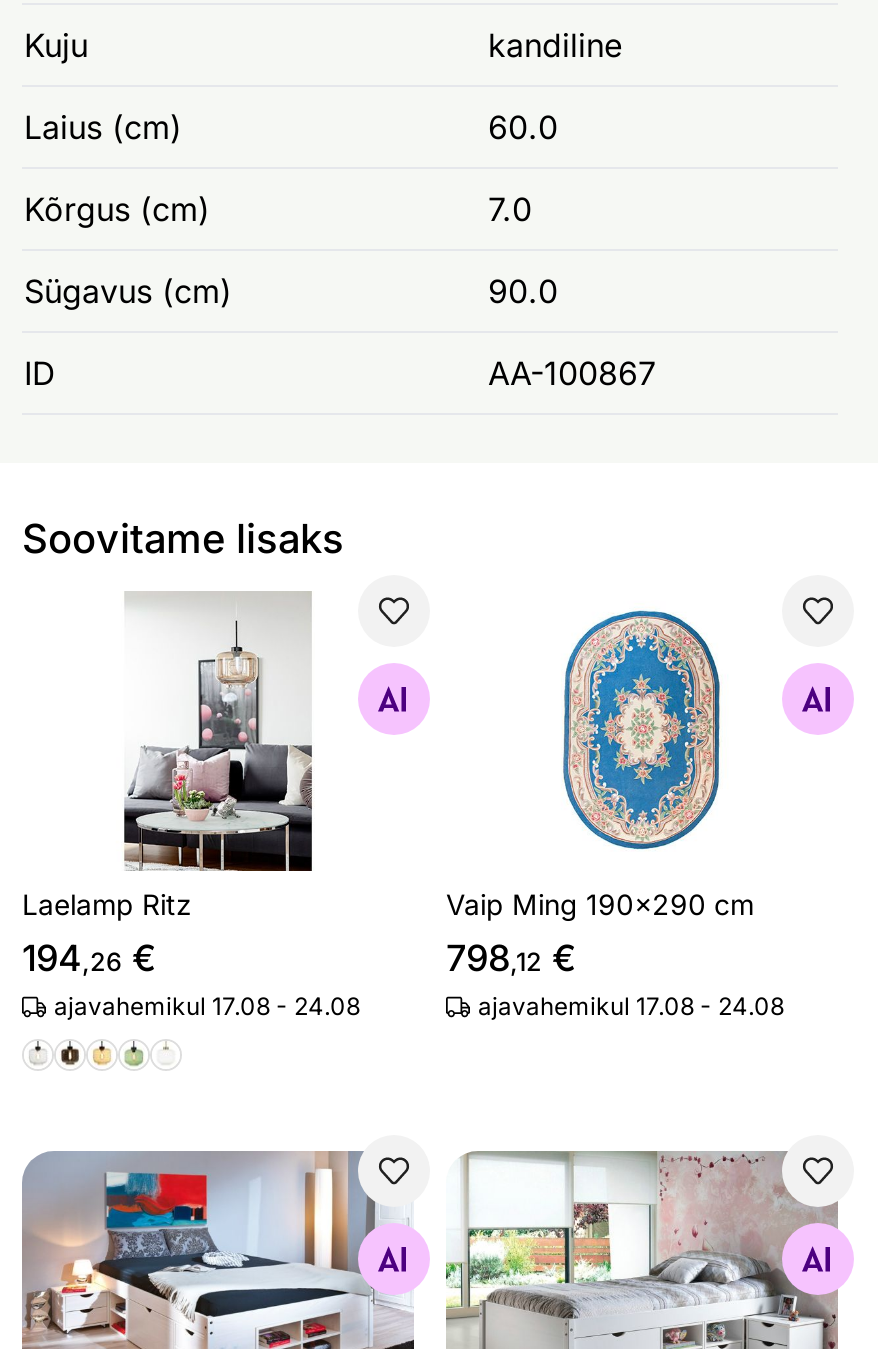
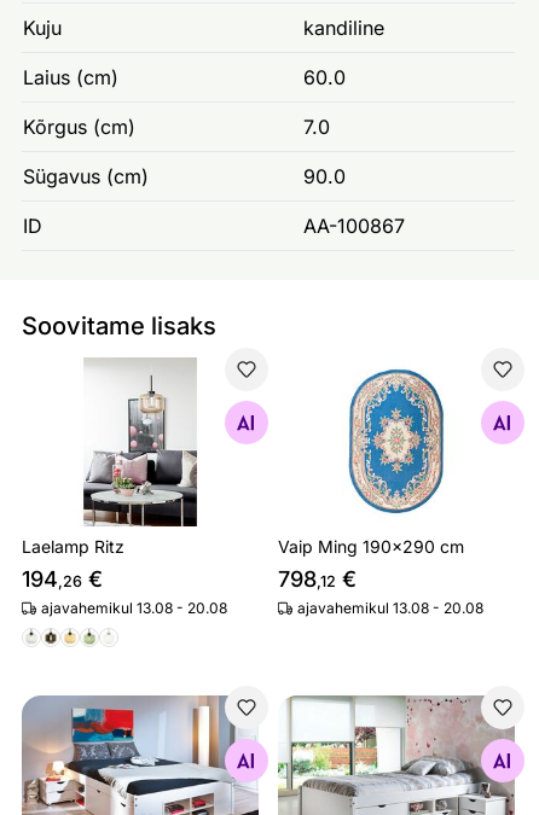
- ajavahemikul 17.08 - 24.08
+ ajavahemikul 13.08 - 20.08

- ajavahemikul 17.08 - 24.08
+ ajavahemikul 13.08 - 20.08
